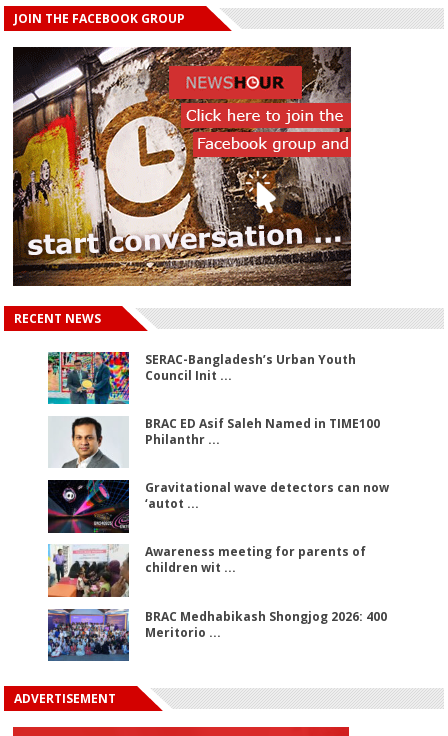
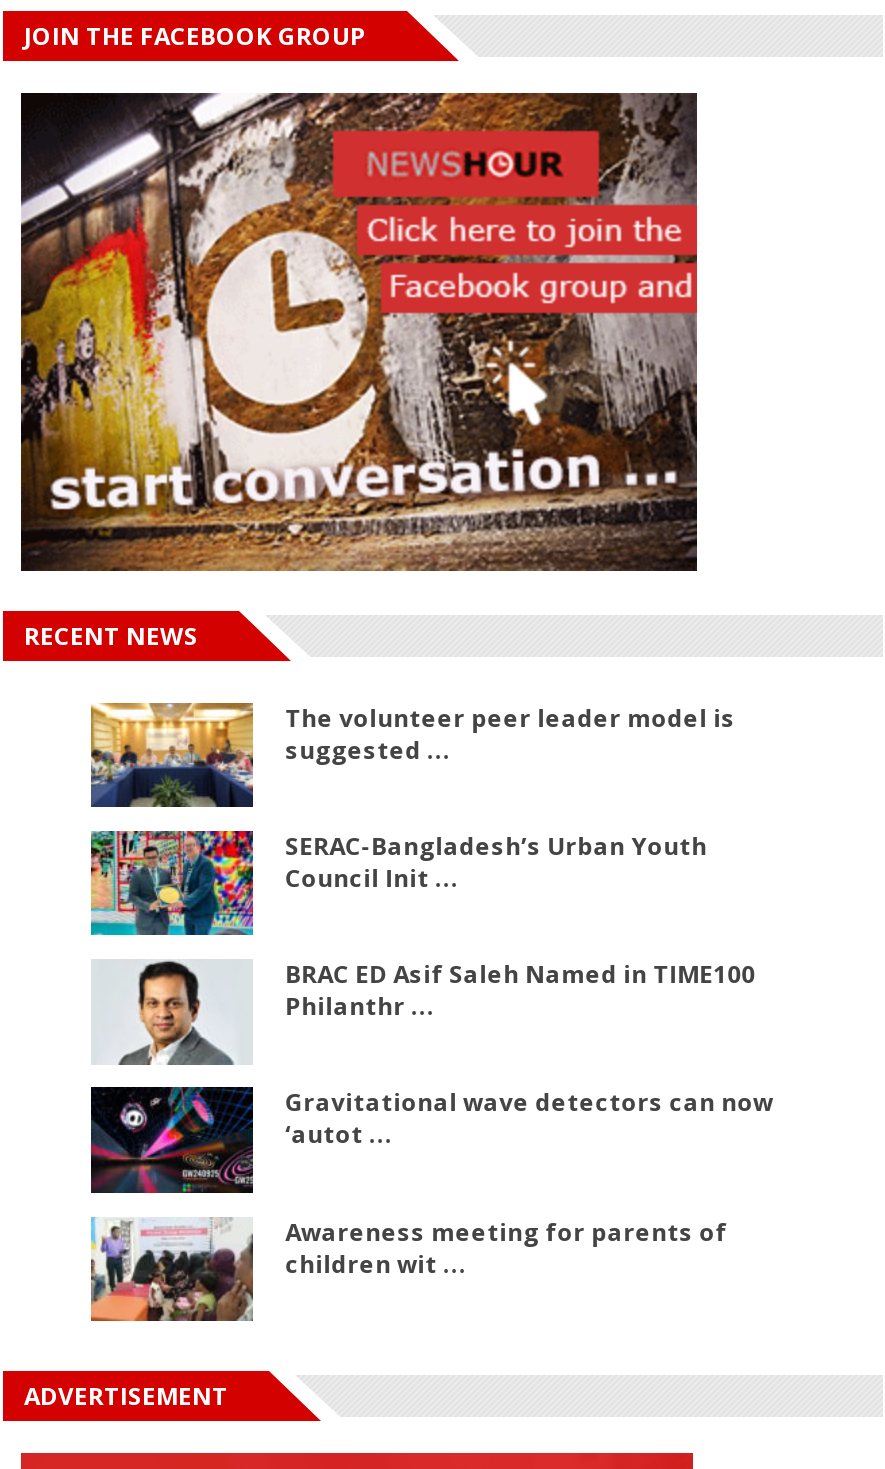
+ [image]
+ The volunteer peer leader model is
+ suggested ...

moved down: [image] | SERAC-Bangladesh’s Urban Youth | Council Init ... | ... | Awareness meeting for parents of | children wit ...

- [image]
- BRAC Medhabikash Shongjog 2026: 400
- Meritorio ...
